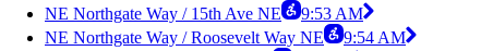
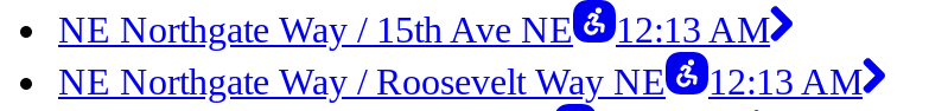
- NE Northgate Way / 15th Ave NE 9:53 AM
+ NE Northgate Way / 15th Ave NE 12:13 AM

- NE Northgate Way / Roosevelt Way NE 9:54 AM
+ NE Northgate Way / Roosevelt Way NE 12:13 AM
